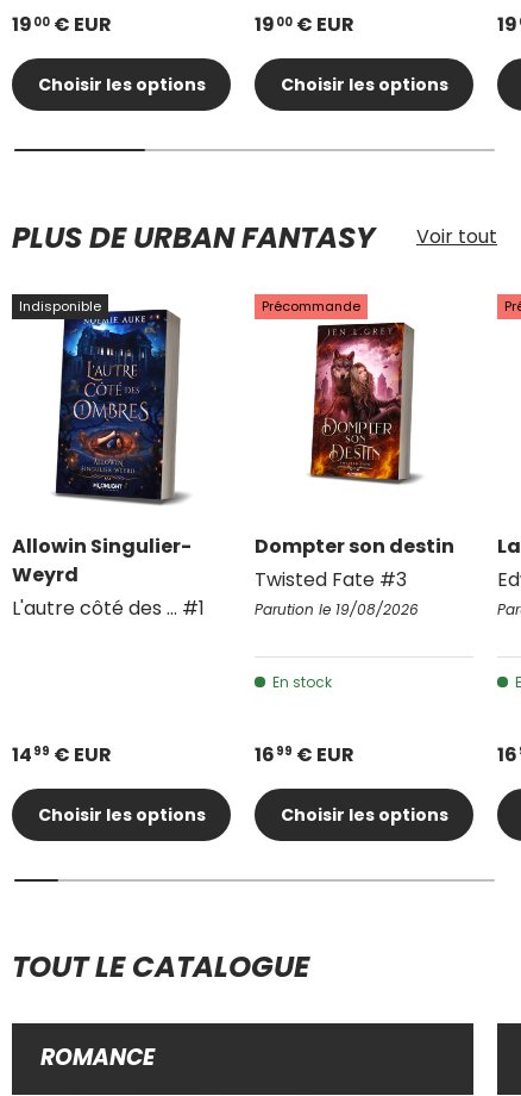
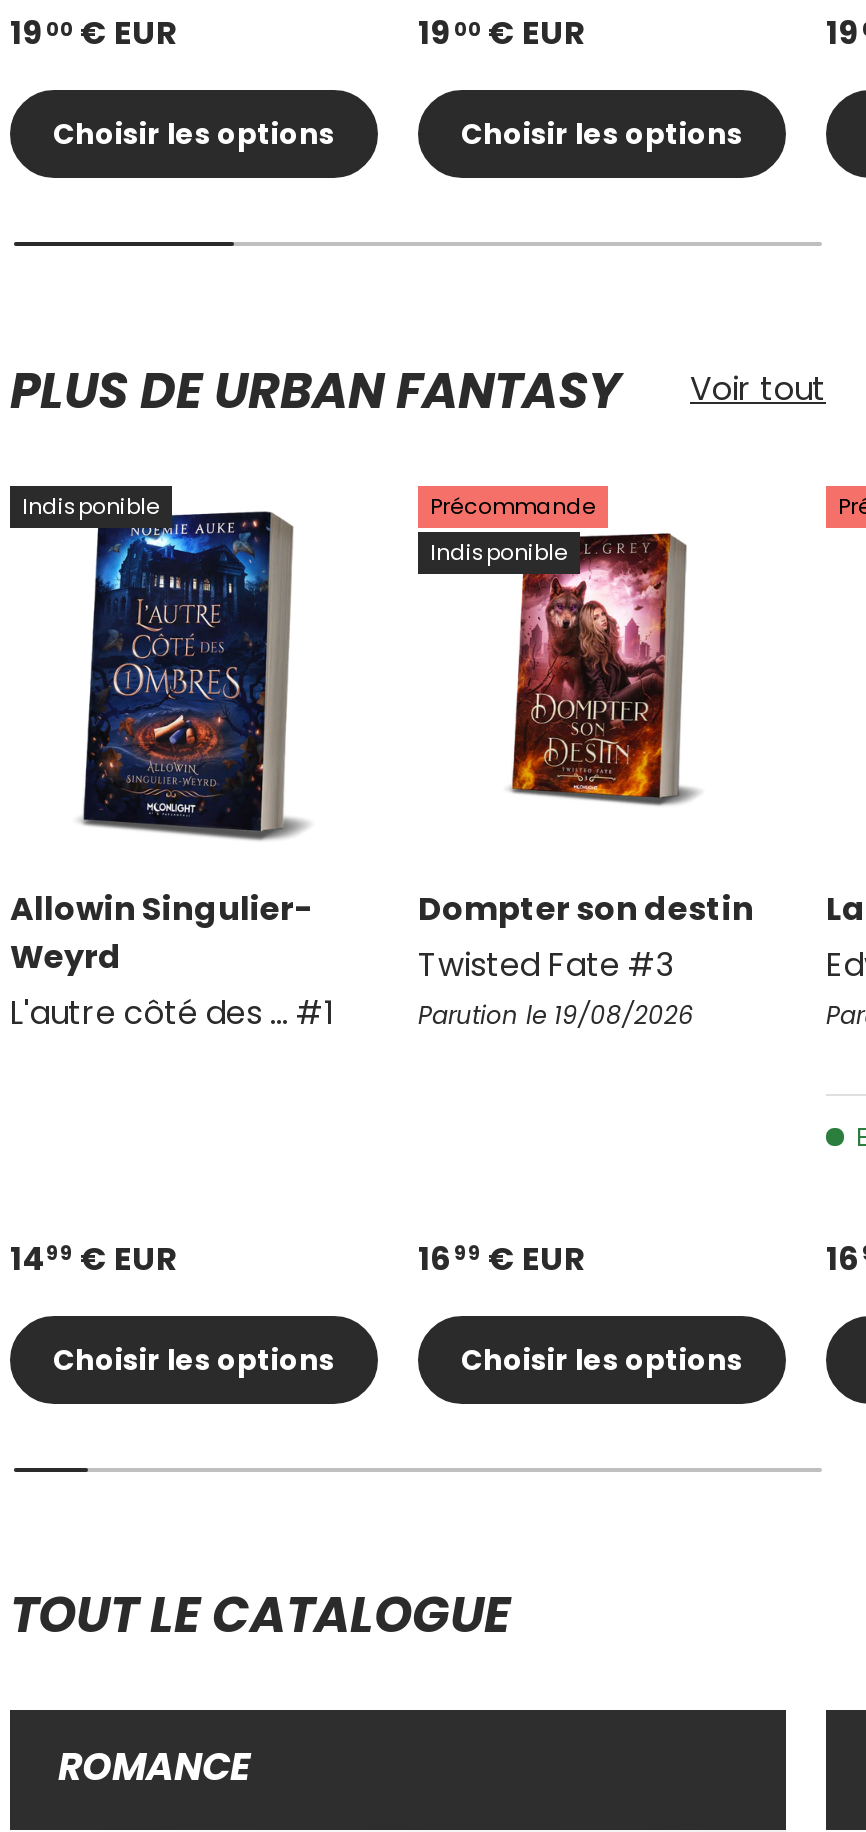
+ Indisponible

- En stock
